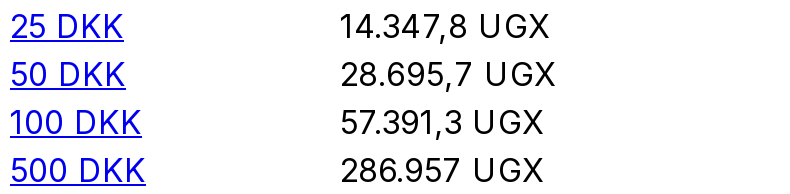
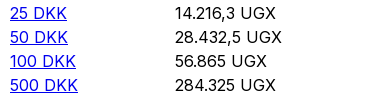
- 14.347,8 UGX
+ 14.216,3 UGX

- 28.695,7 UGX
+ 28.432,5 UGX

- 57.391,3 UGX
+ 56.865 UGX

- 286.957 UGX
+ 284.325 UGX
